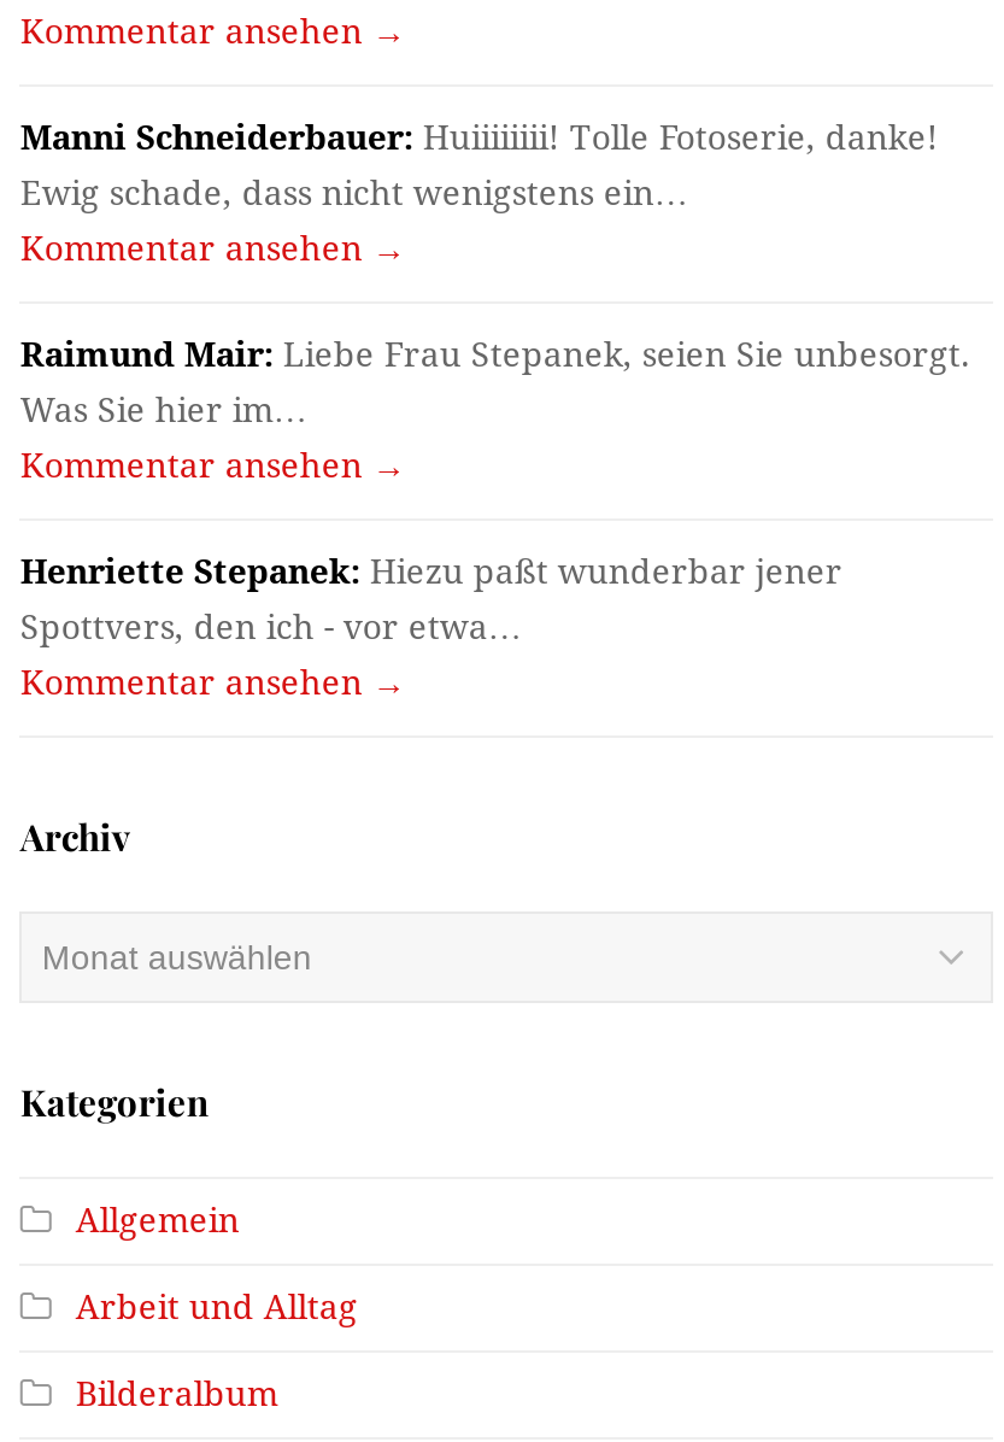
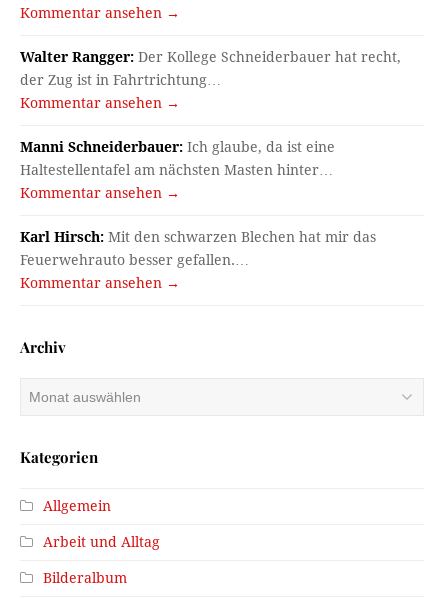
- Manni Schneiderbauer: Huiiiiiiii! Tolle Fotoserie, danke!
- Ewig schade, dass nicht wenigstens ein…
+ Walter Rangger: Der Kollege Schneiderbauer hat recht,
+ der Zug ist in Fahrtrichtung…

- Raimund Mair: Liebe Frau Stepanek, seien Sie unbesorgt.
- Was Sie hier im…
+ Manni Schneiderbauer: Ich glaube, da ist eine
+ Haltestellentafel am nächsten Masten hinter…

- Henriette Stepanek: Hiezu paßt wunderbar jener
- Spottvers, den ich - vor etwa…
+ Karl Hirsch: Mit den schwarzen Blechen hat mir das
+ Feuerwehrauto besser gefallen.…
